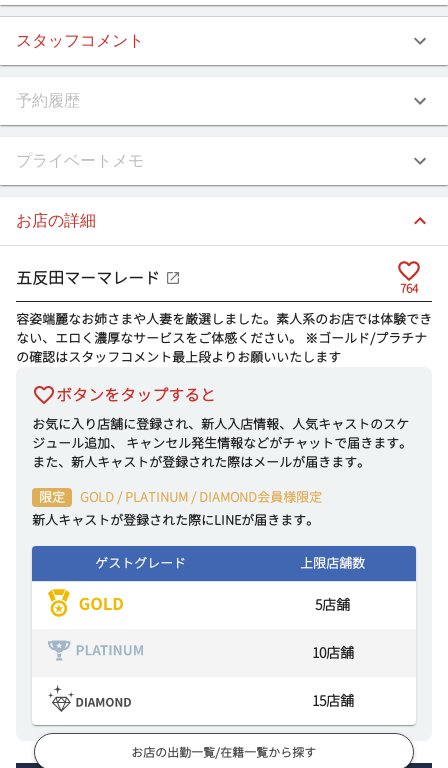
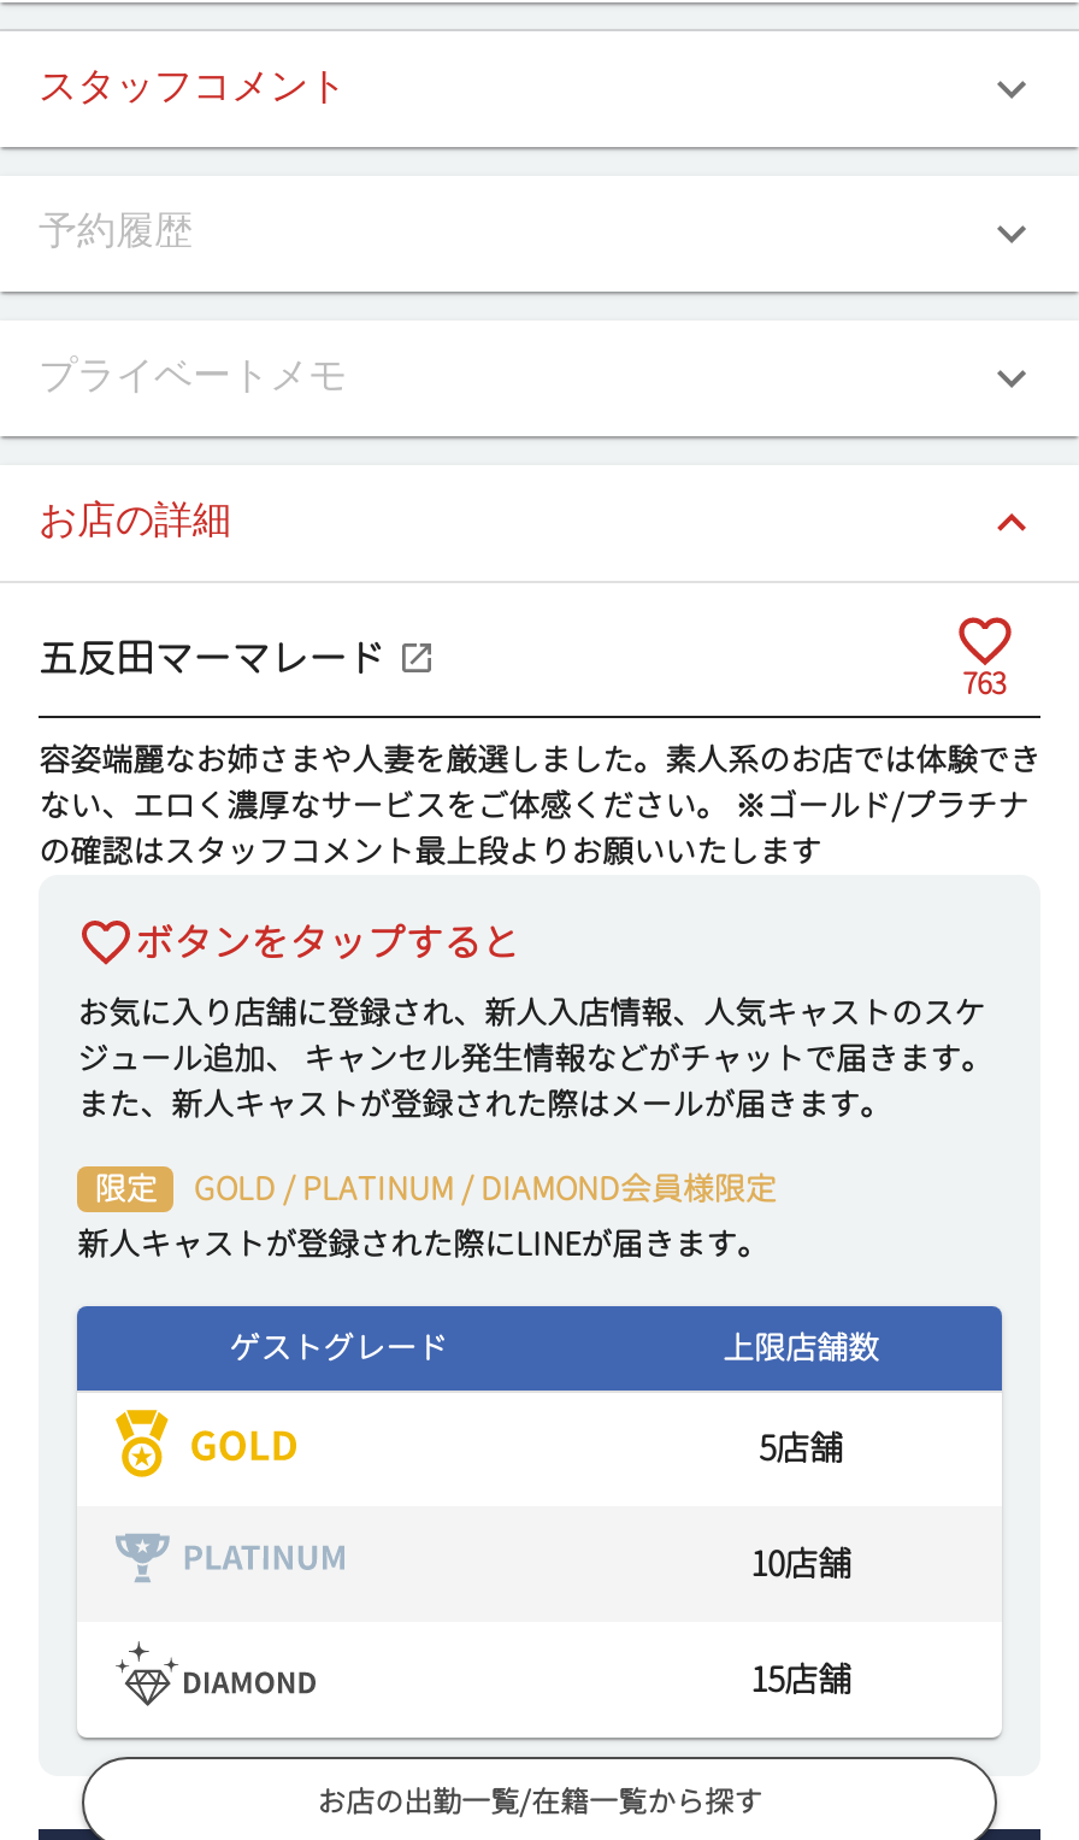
- 764
+ 763
